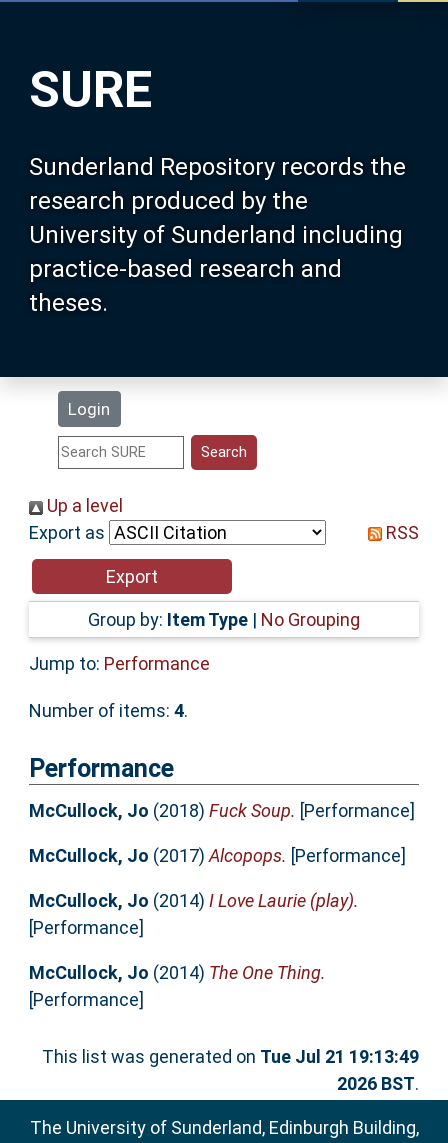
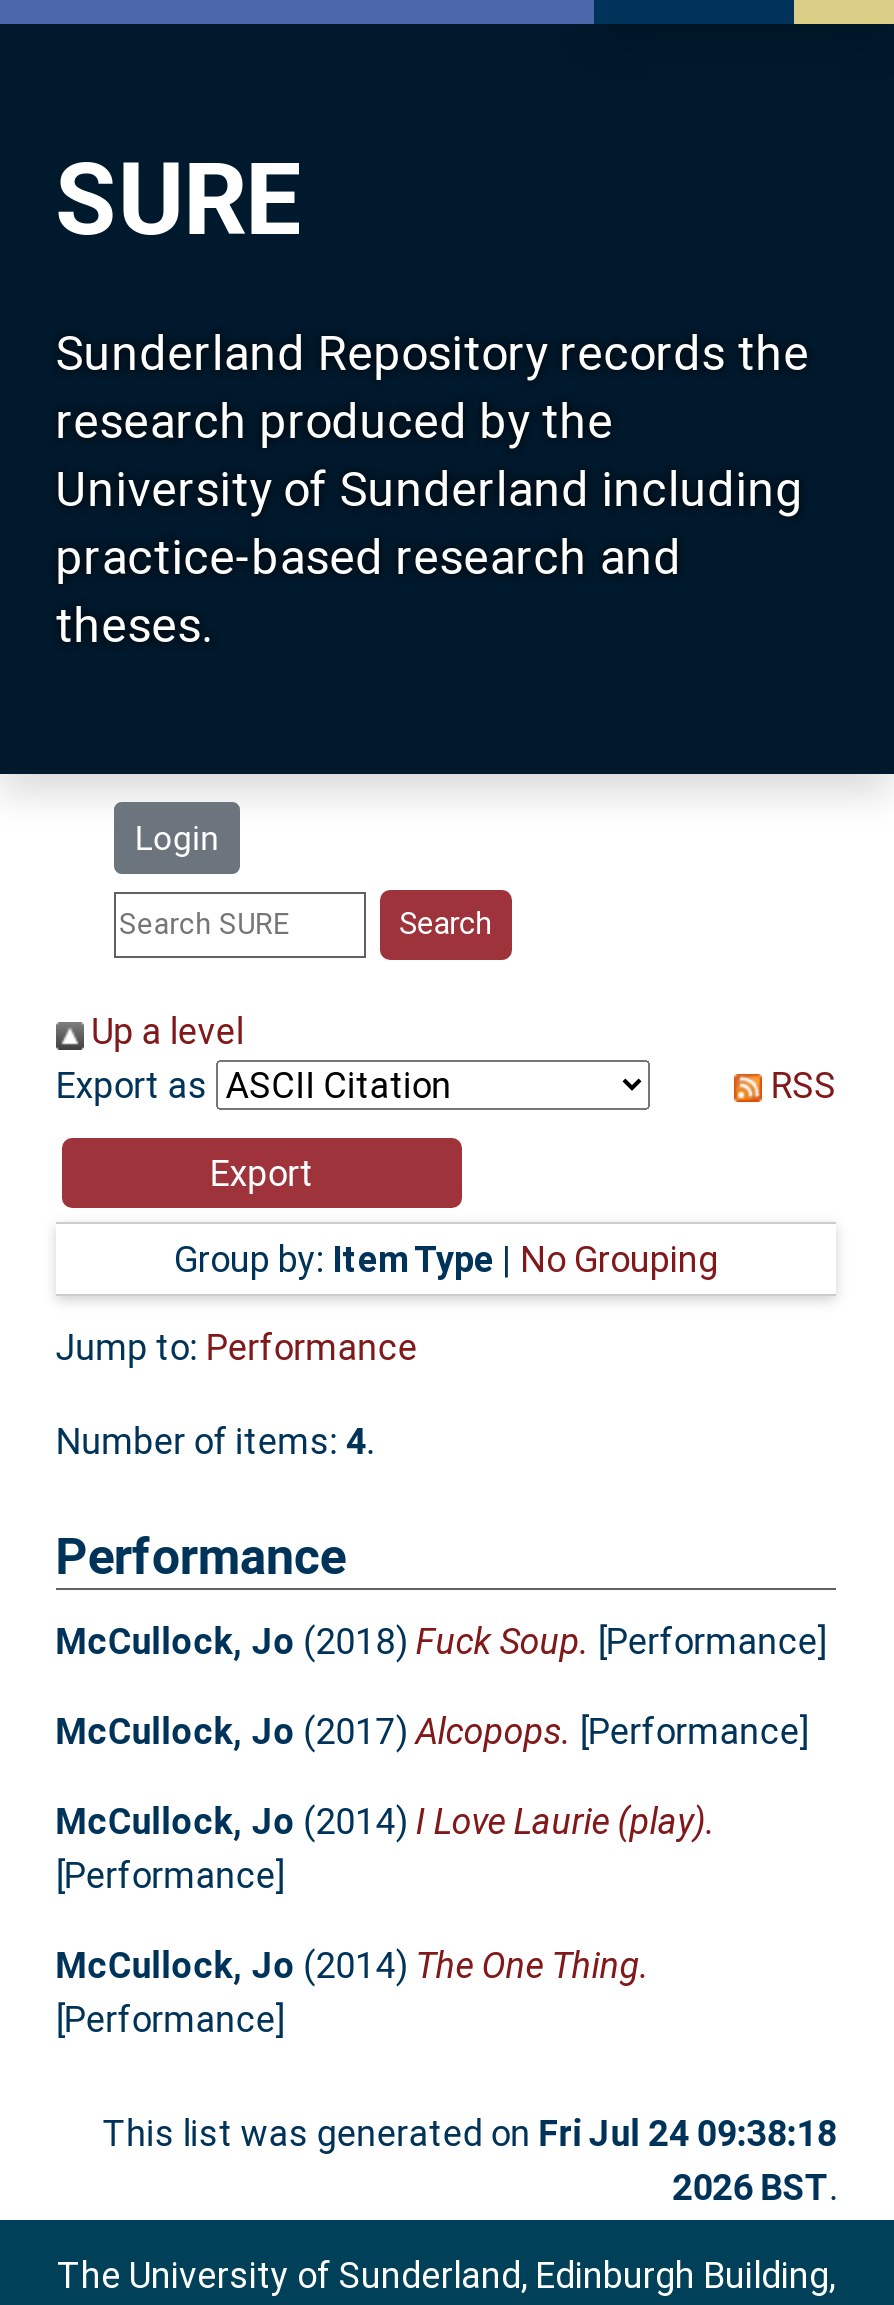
- This list was generated on Tue Jul 21 19:13:49
+ This list was generated on Fri Jul 24 09:38:18
